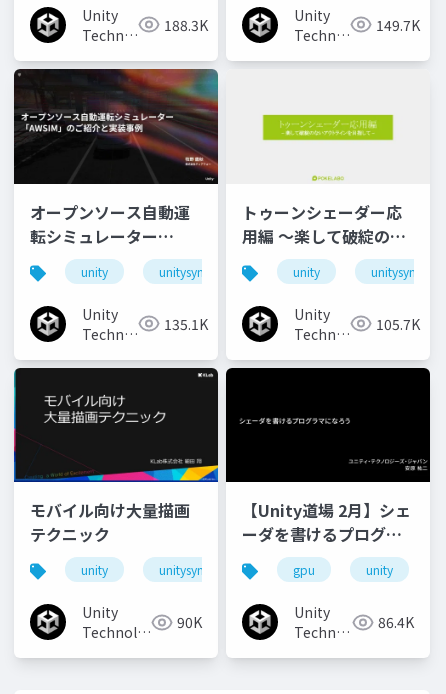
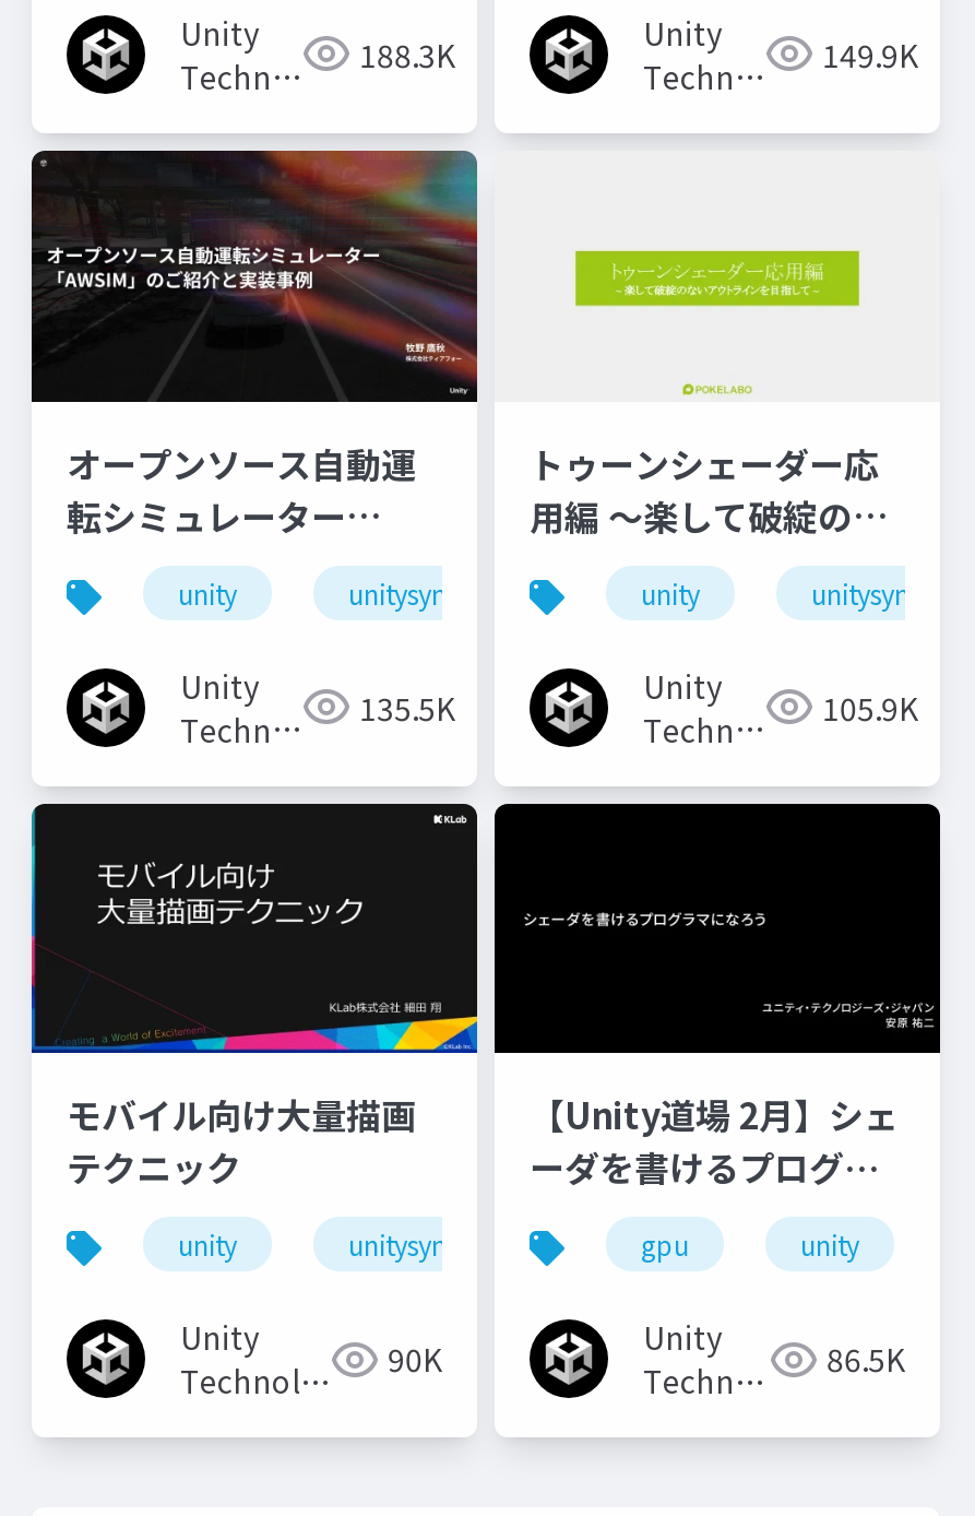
- 149.7K
+ 149.9K

- 135.1K
+ 135.5K

- 105.7K
+ 105.9K

- 86.4K
+ 86.5K
